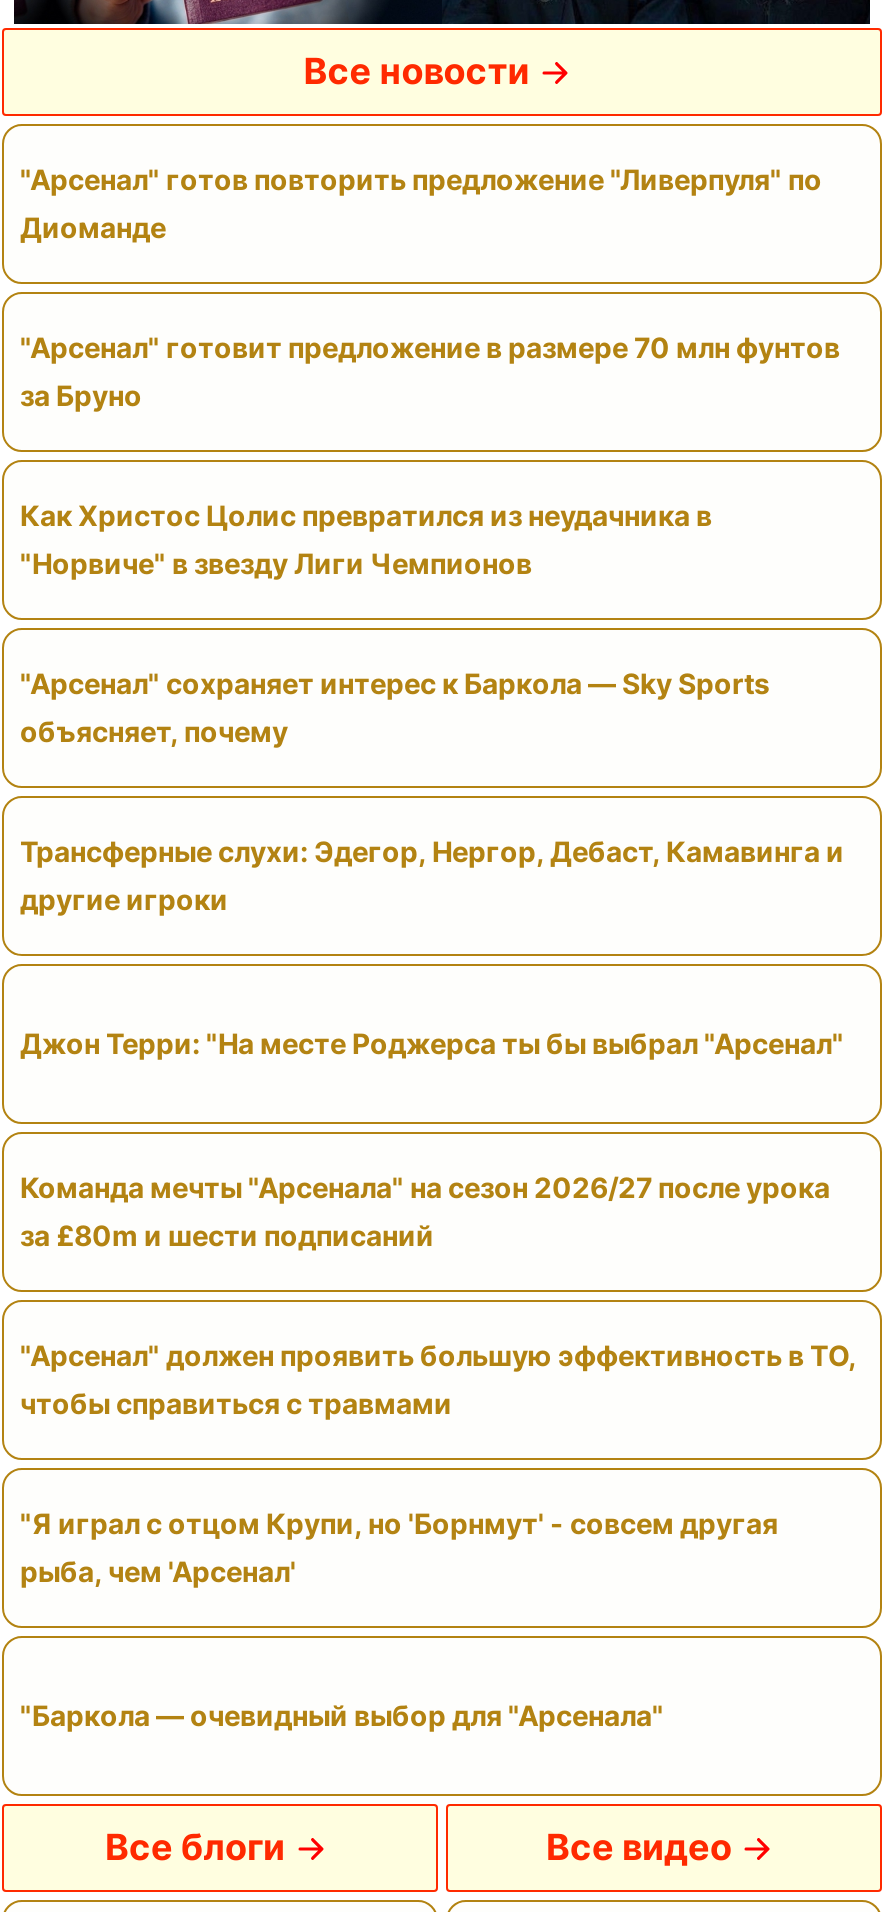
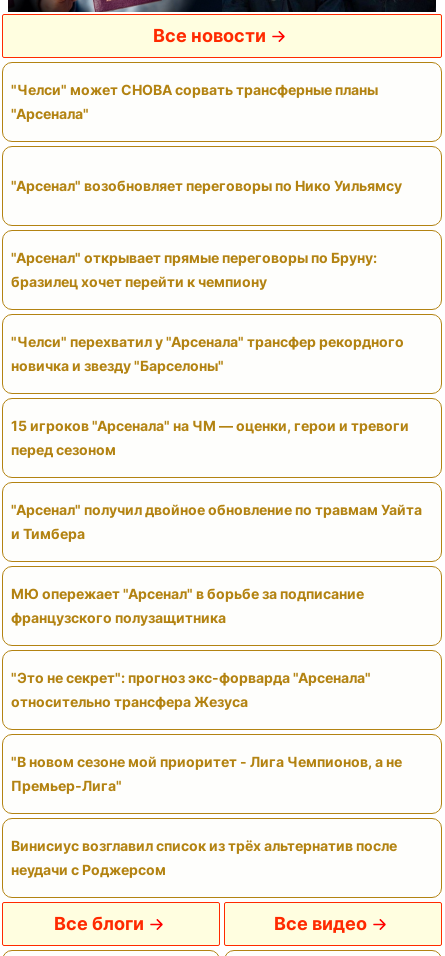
- "Арсенал" готов повторить предложение "Ливерпуля" по
- Диоманде
+ "Челси" может СНОВА сорвать трансферные планы
+ "Арсенала"

- "Арсенал" готовит предложение в размере 70 млн фунтов
- за Бруно
+ "Арсенал" возобновляет переговоры по Нико Уильямсу

- Как Христос Цолис превратился из неудачника в
- "Норвиче" в звезду Лиги Чемпионов
+ "Арсенал" открывает прямые переговоры по Бруну:
+ бразилец хочет перейти к чемпиону

- "Арсенал" сохраняет интерес к Баркола — Sky Sports
- объясняет, почему
+ "Челси" перехватил у "Арсенала" трансфер рекордного
+ новичка и звезду "Барселоны"

- Трансферные слухи: Эдегор, Нергор, Дебаст, Камавинга и
- другие игроки
+ 15 игроков "Арсенала" на ЧМ — оценки, герои и тревоги
+ перед сезоном

- Джон Терри: "На месте Роджерса ты бы выбрал "Арсенал"
+ "Арсенал" получил двойное обновление по травмам Уайта
+ и Тимбера

- Команда мечты "Арсенала" на сезон 2026/27 после урока
- за £80m и шести подписаний
+ МЮ опережает "Арсенал" в борьбе за подписание
+ французского полузащитника

- "Арсенал" должен проявить большую эффективность в ТО,
- чтобы справиться с травмами
+ "Это не секрет": прогноз экс-форварда "Арсенала"
+ относительно трансфера Жезуса

- "Я играл с отцом Крупи, но 'Борнмут' - совсем другая
- рыба, чем 'Арсенал'
+ "В новом сезоне мой приоритет - Лига Чемпионов, а не
+ Премьер‑Лига"

- "Баркола — очевидный выбор для "Арсенала"
+ Винисиус возглавил список из трёх альтернатив после
+ неудачи с Роджерсом
